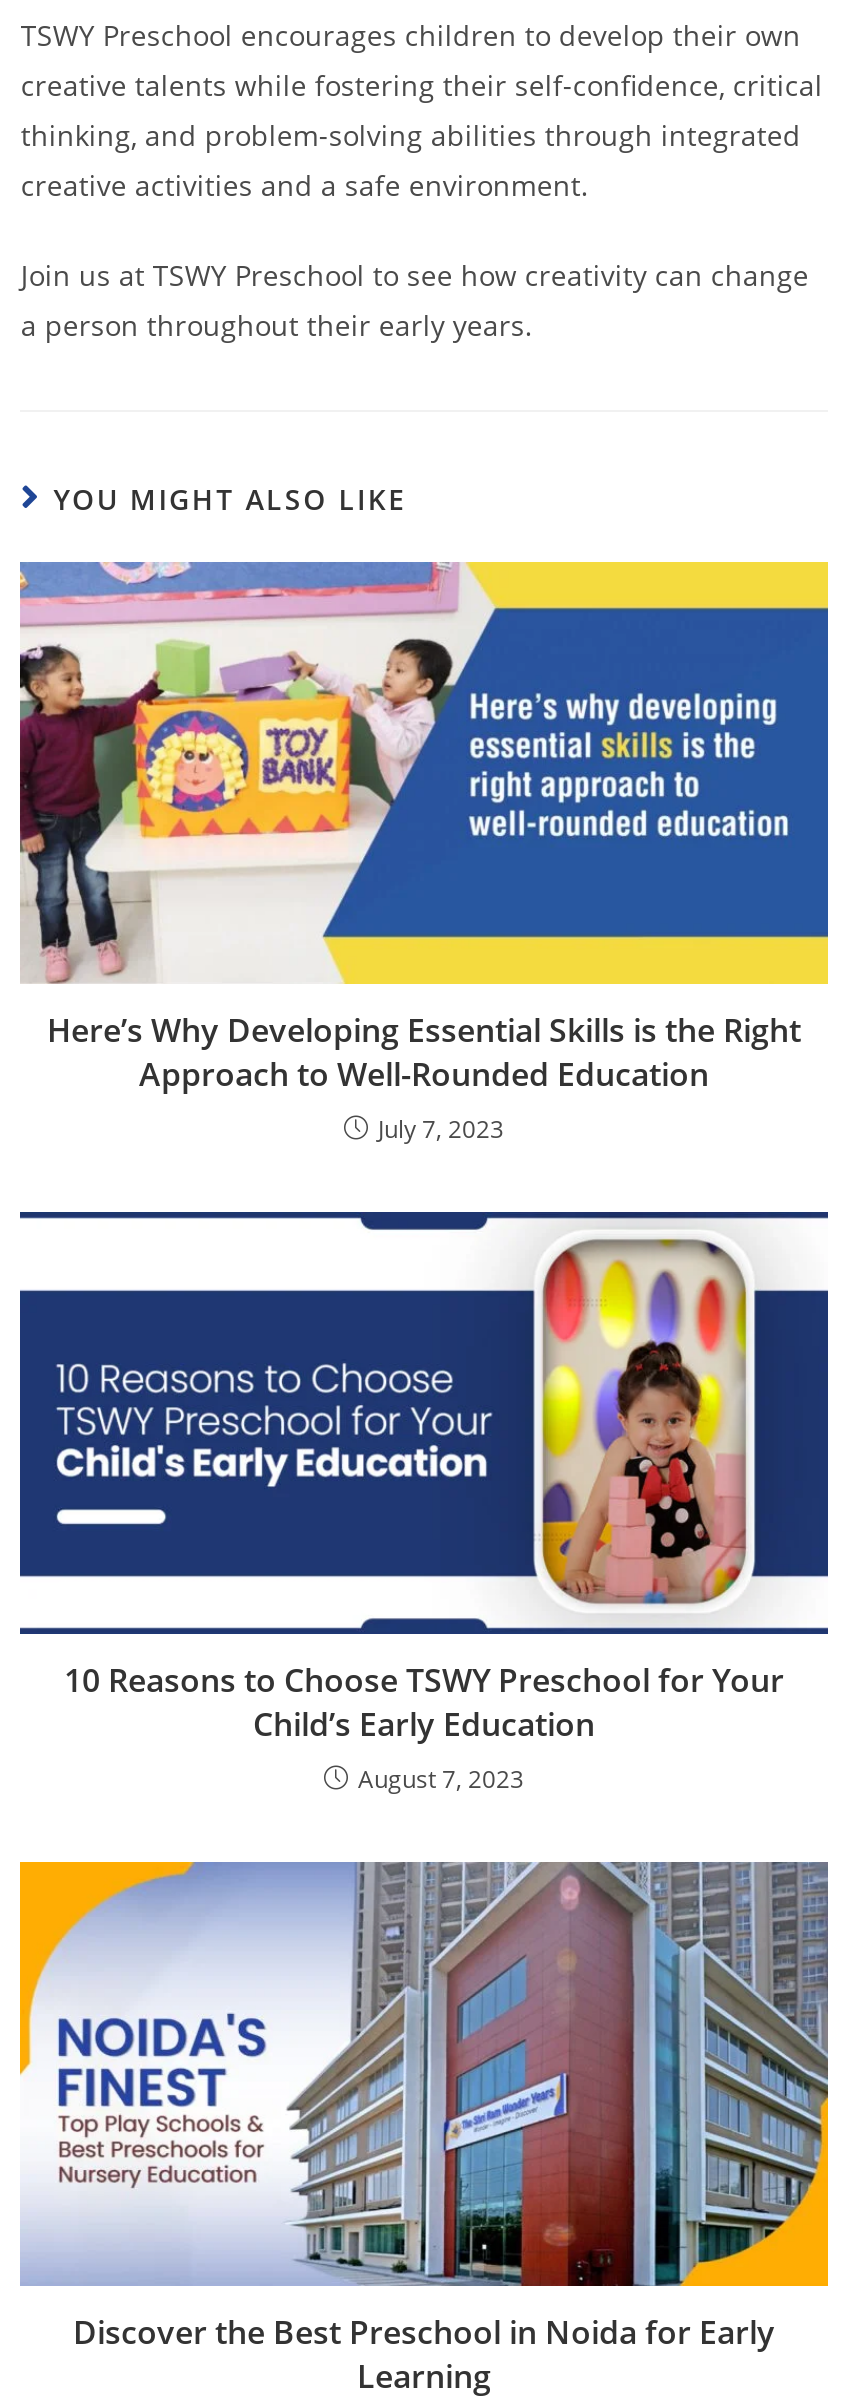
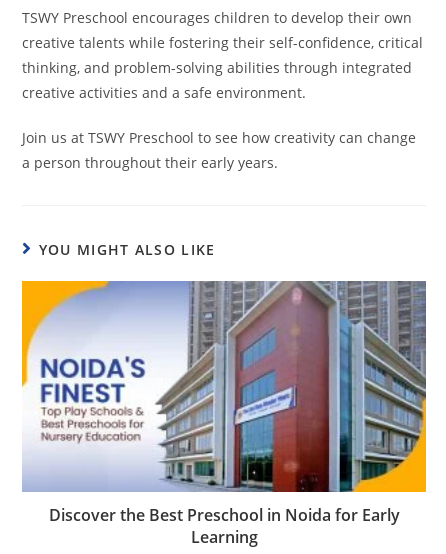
- [image]
- Here’s Why Developing Essential Skills is the Right
- Approach to Well-Rounded Education
- July 7, 2023

- [image]
- 10 Reasons to Choose TSWY Preschool for Your
- Child’s Early Education
- August 7, 2023
